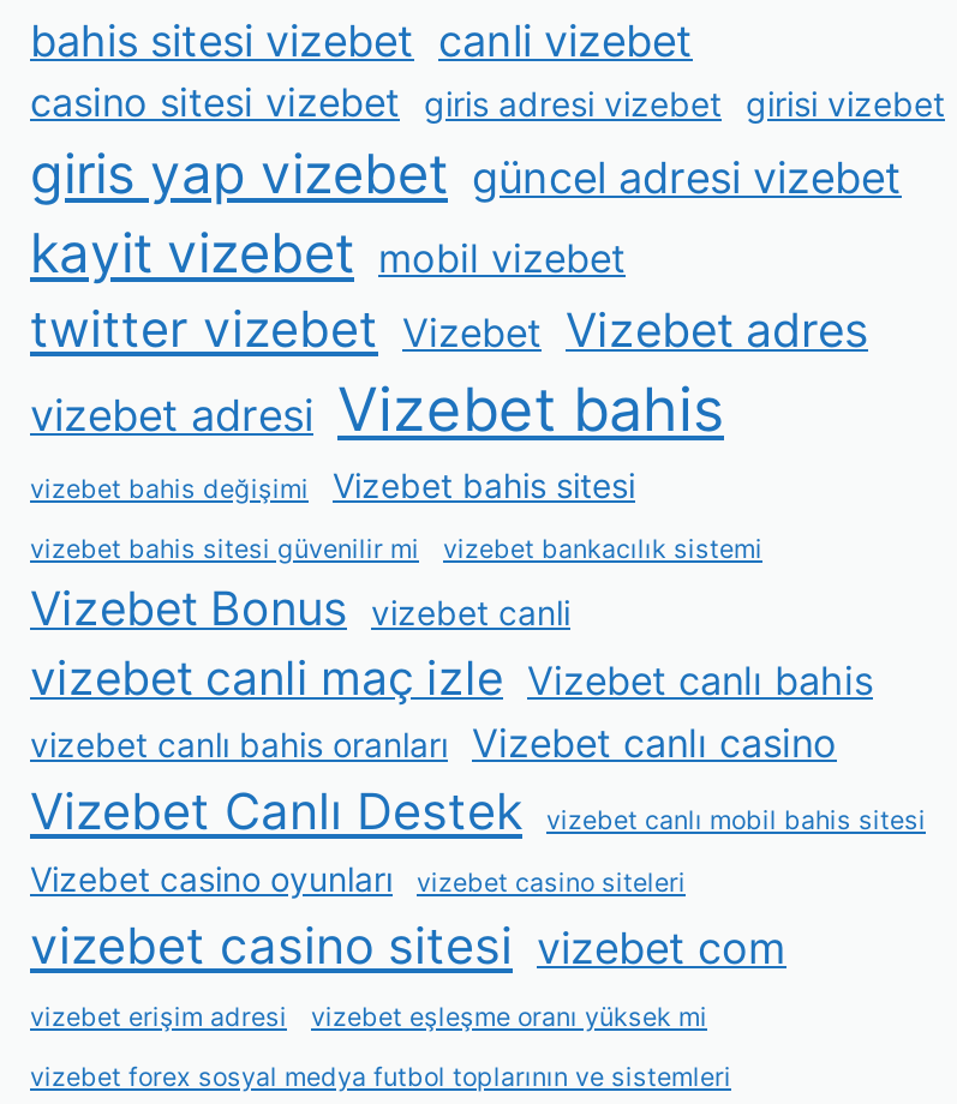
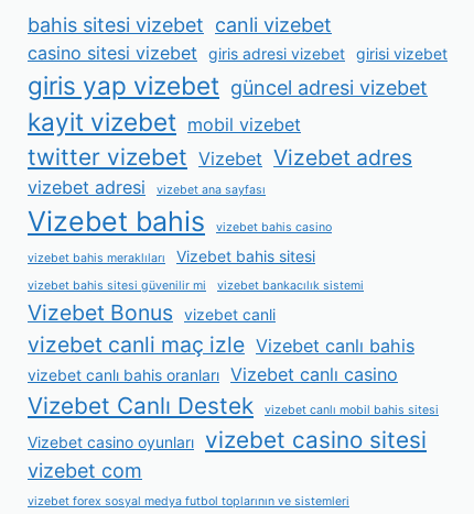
- vizebet adresi Vizebet bahis
- vizebet bahis değişimi
+ vizebet adresi
+ vizebet ana sayfası
+ Vizebet bahis
+ vizebet bahis casino
+ vizebet bahis meraklıları

moved down: Vizebet bahis sitesi

moved down: vizebet bahis sitesi güvenilir mi | vizebet bankacılık sistemi | Vizebet Bonus vizebet canli | vizebet canli maç izle Vizebet canlı bahis | vizebet canlı bahis oranları Vizebet canlı casino | Vizebet Canlı Destek | vizebet canlı mobil bahis sitesi

- Vizebet casino oyunları
- vizebet casino siteleri
- vizebet casino sitesi vizebet com
- vizebet erişim adresi
- vizebet eşleşme oranı yüksek mi
+ Vizebet casino oyunları vizebet casino sitesi
+ vizebet com
